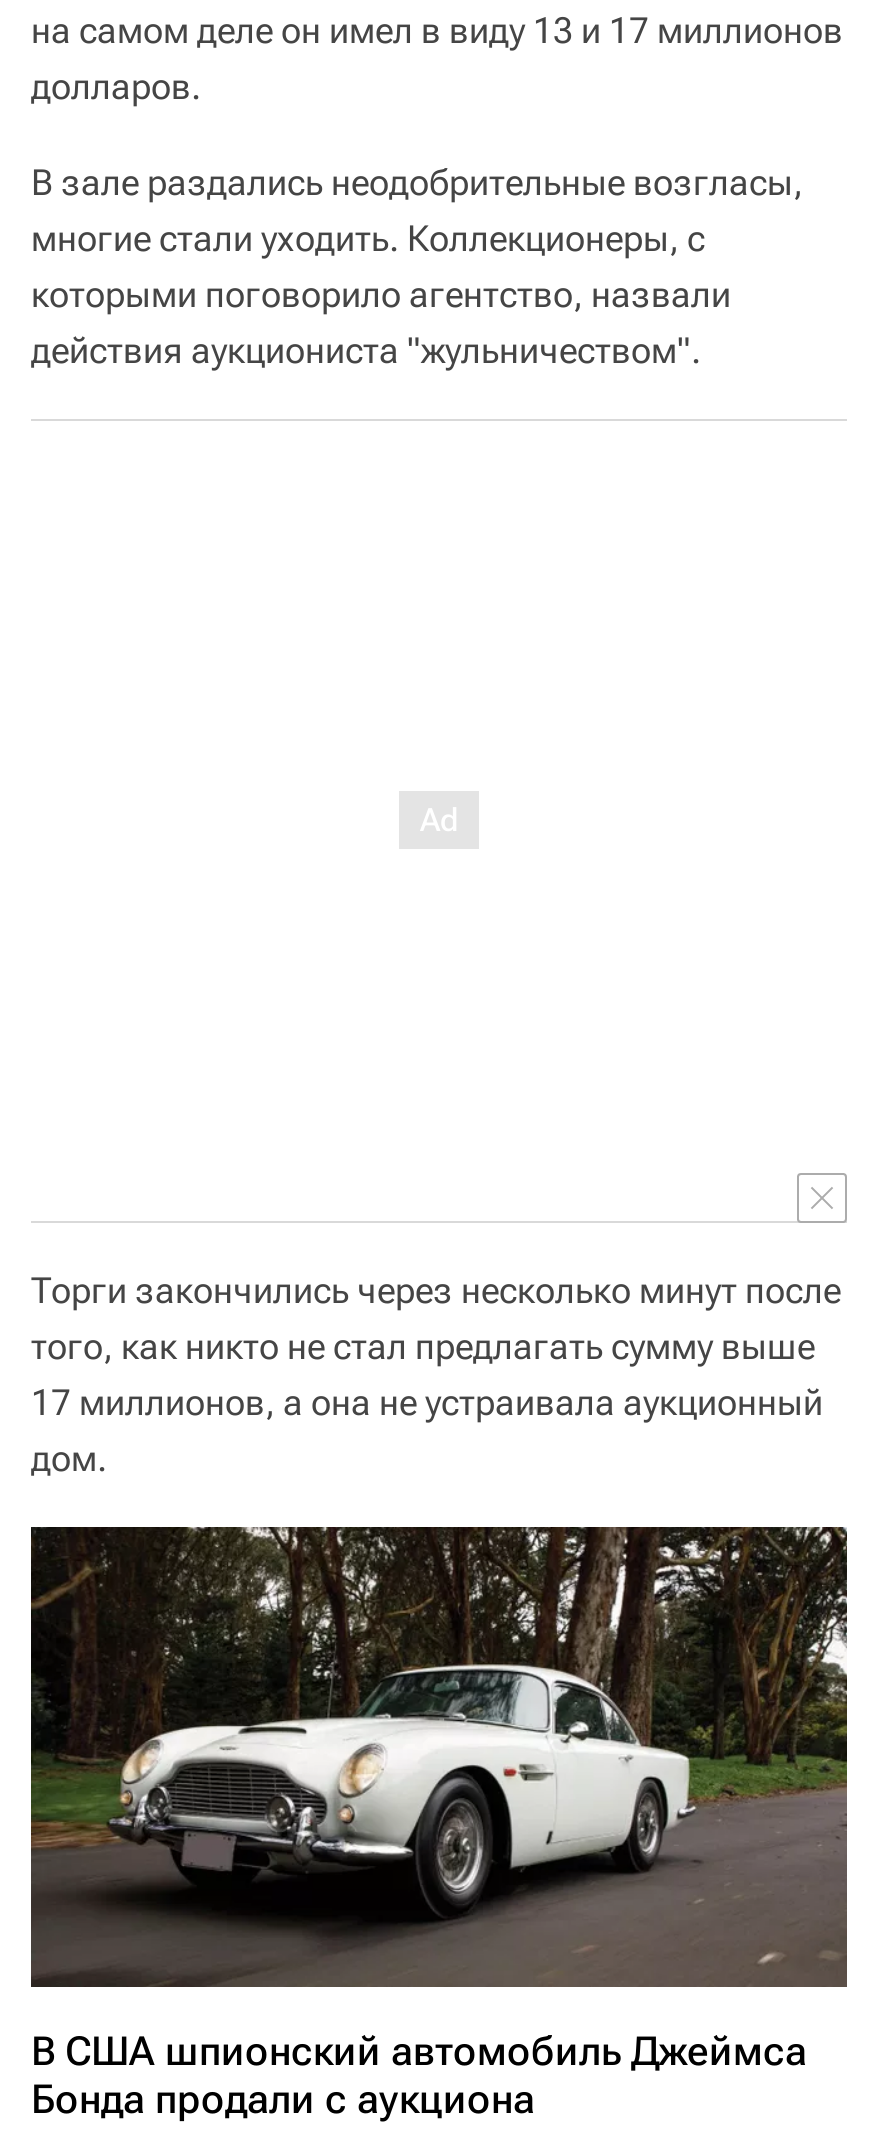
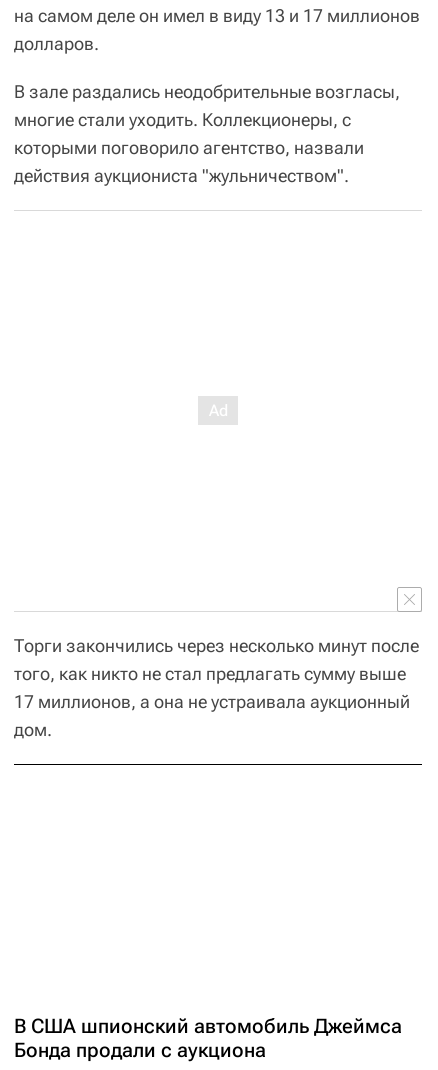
- [image]
